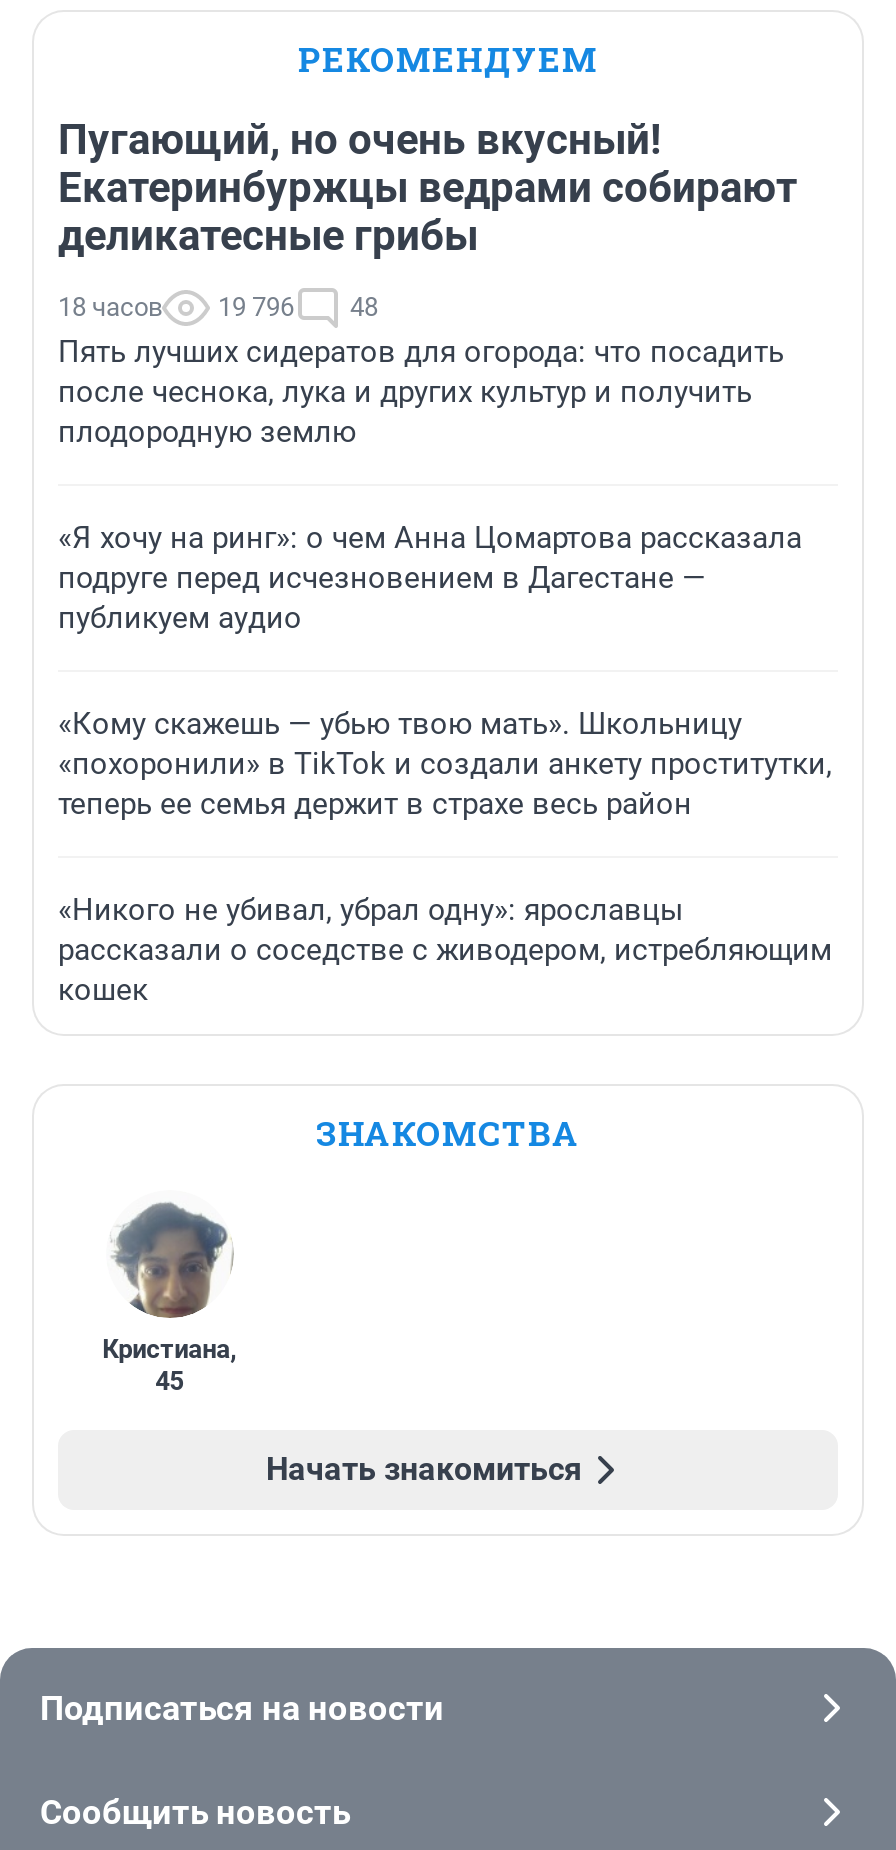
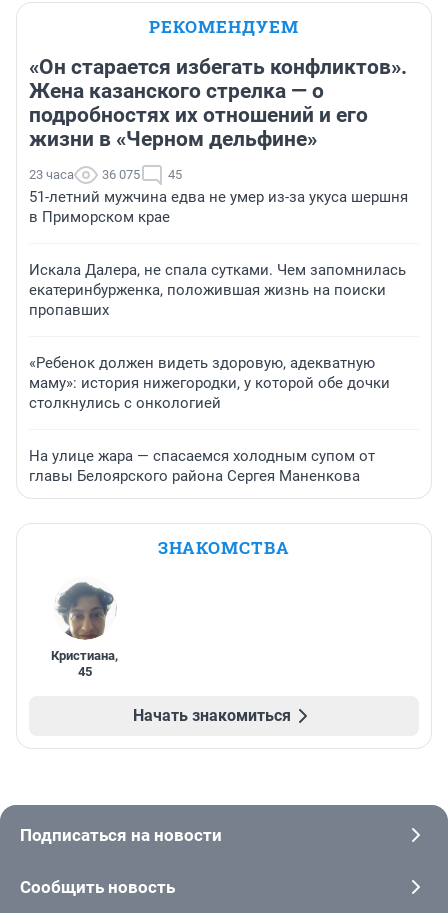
- Пугающий, но очень вкусный!
- Екатеринбуржцы ведрами собирают
- деликатесные грибы
+ «Он старается избегать конфликтов».
+ Жена казанского стрелка — о
+ подробностях их отношений и его
+ жизни в «Черном дельфине»

- 18 часов
- 19 796
- 48
- Пять лучших сидератов для огорода: что посадить
- после чеснока, лука и других культур и получить
- плодородную землю
+ 23 часа
+ 36 075
+ 45
+ 51-летний мужчина едва не умер из-за укуса шершня
+ в Приморском крае

- «Я хочу на ринг»: о чем Анна Цомартова рассказала
- подруге перед исчезновением в Дагестане —
- публикуем аудио
+ Искала Далера, не спала сутками. Чем запомнилась
+ екатеринбурженка, положившая жизнь на поиски
+ пропавших

- «Кому скажешь — убью твою мать». Школьницу
- «похоронили» в TikTok и создали анкету проститутки,
- теперь ее семья держит в страхе весь район
+ «Ребенок должен видеть здоровую, адекватную
+ маму»: история нижегородки, у которой обе дочки
+ столкнулись с онкологией

- «Никого не убивал, убрал одну»: ярославцы
- рассказали о соседстве с живодером, истребляющим
- кошек
+ На улице жара — спасаемся холодным супом от
+ главы Белоярского района Сергея Маненкова
